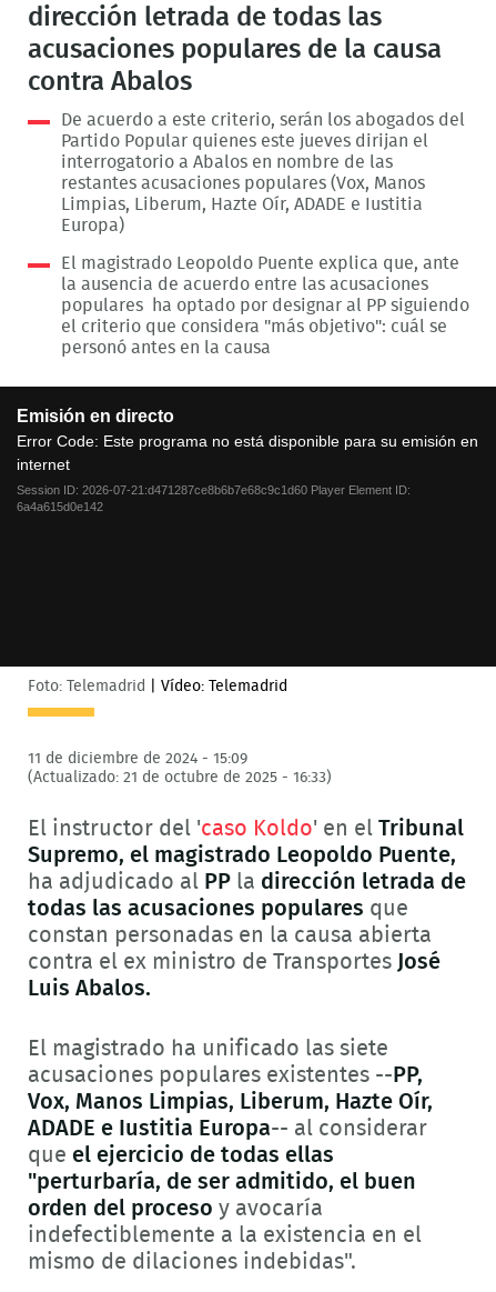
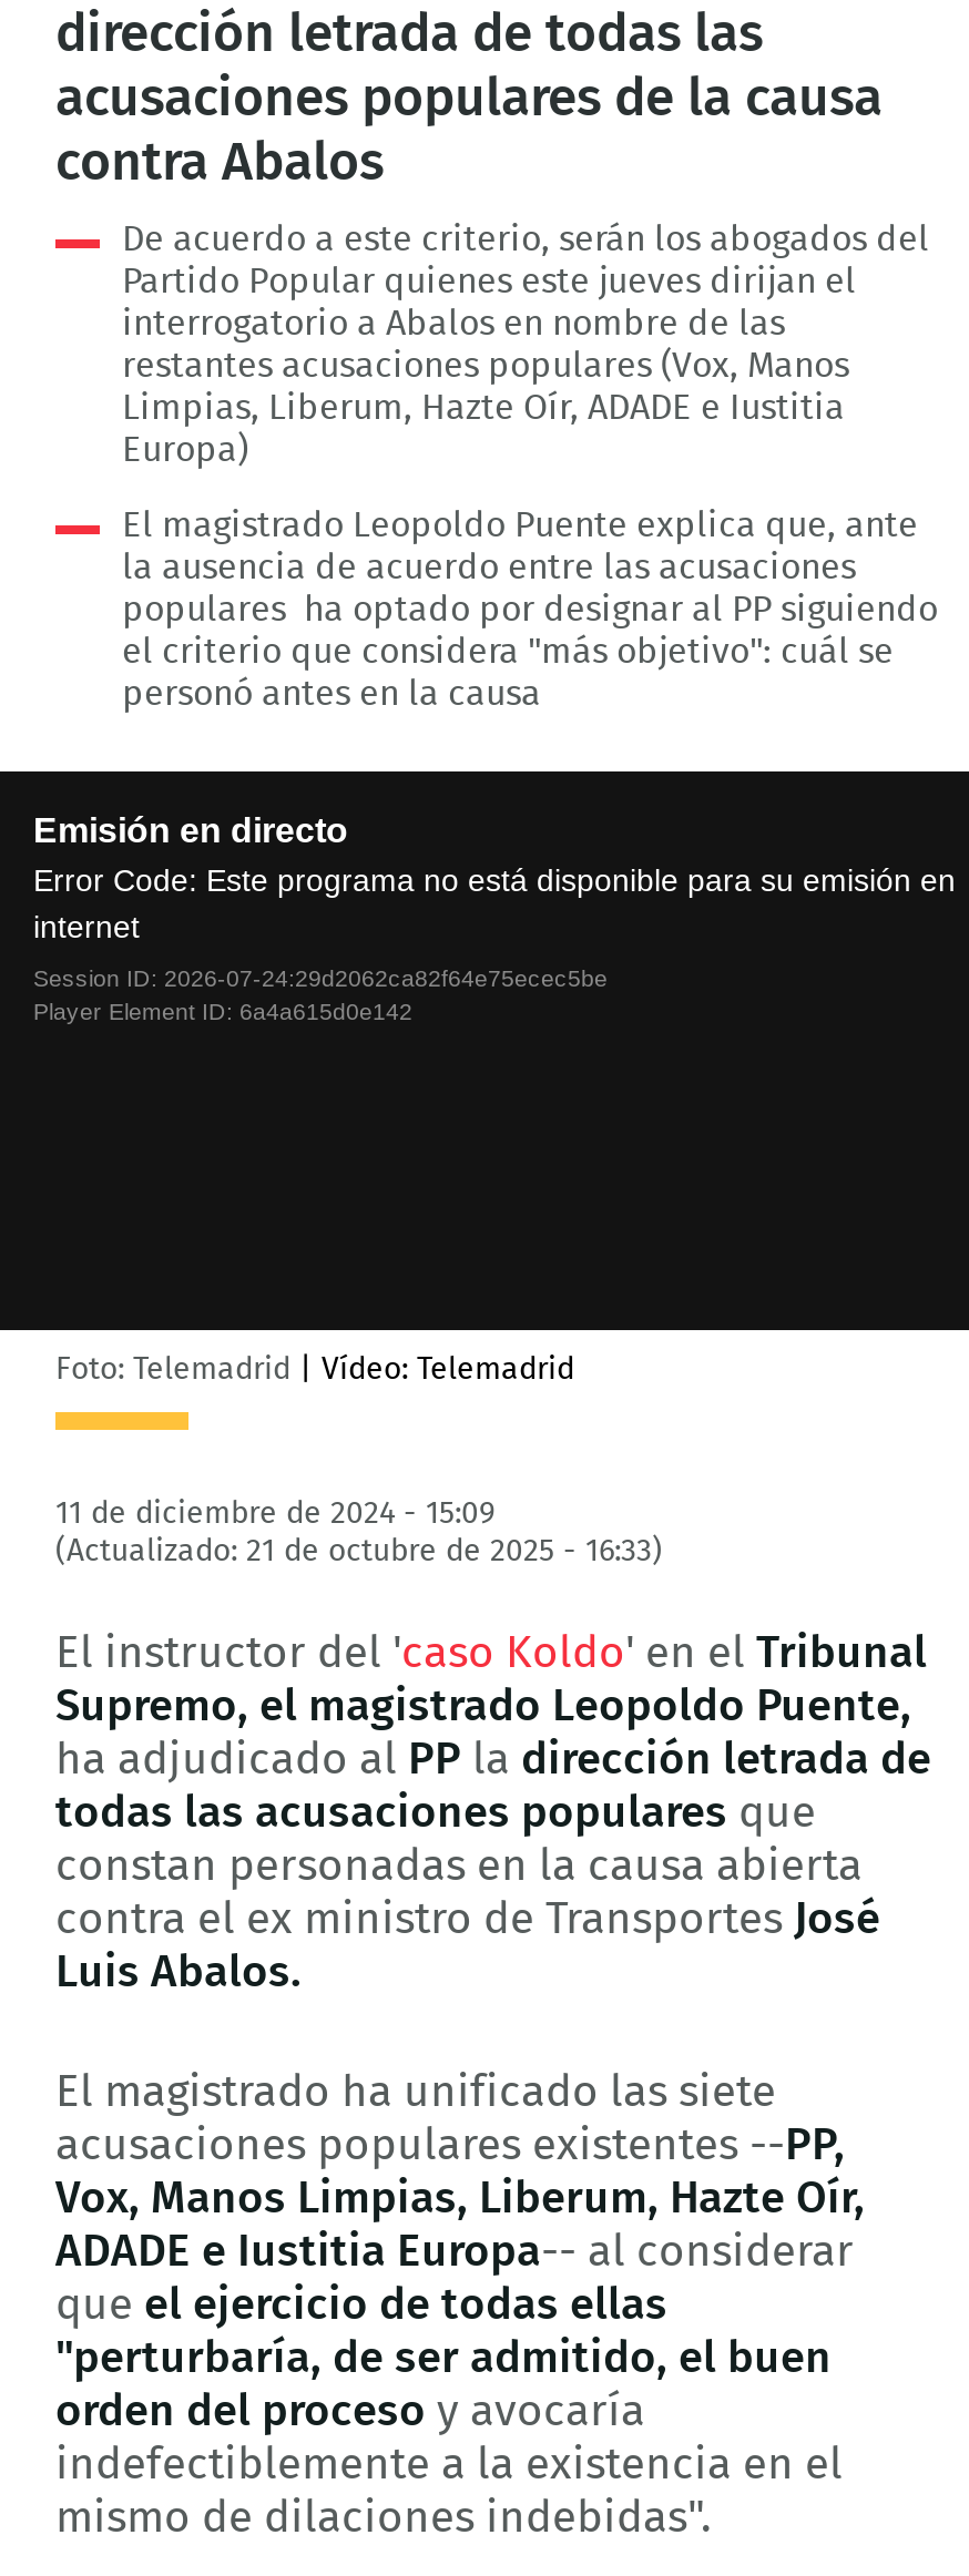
- Session ID: 2026-07-21:d471287ce8b6b7e68c9c1d60 Player Element ID:
- 6a4a615d0e142
+ Session ID: 2026-07-24:29d2062ca82f64e75ecec5be
+ Player Element ID: 6a4a615d0e142
